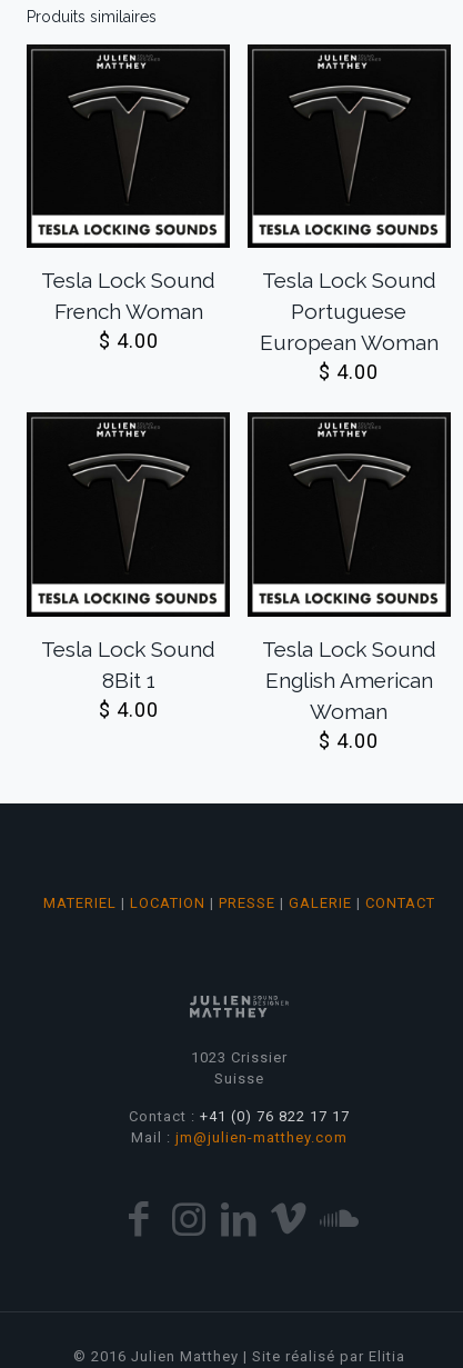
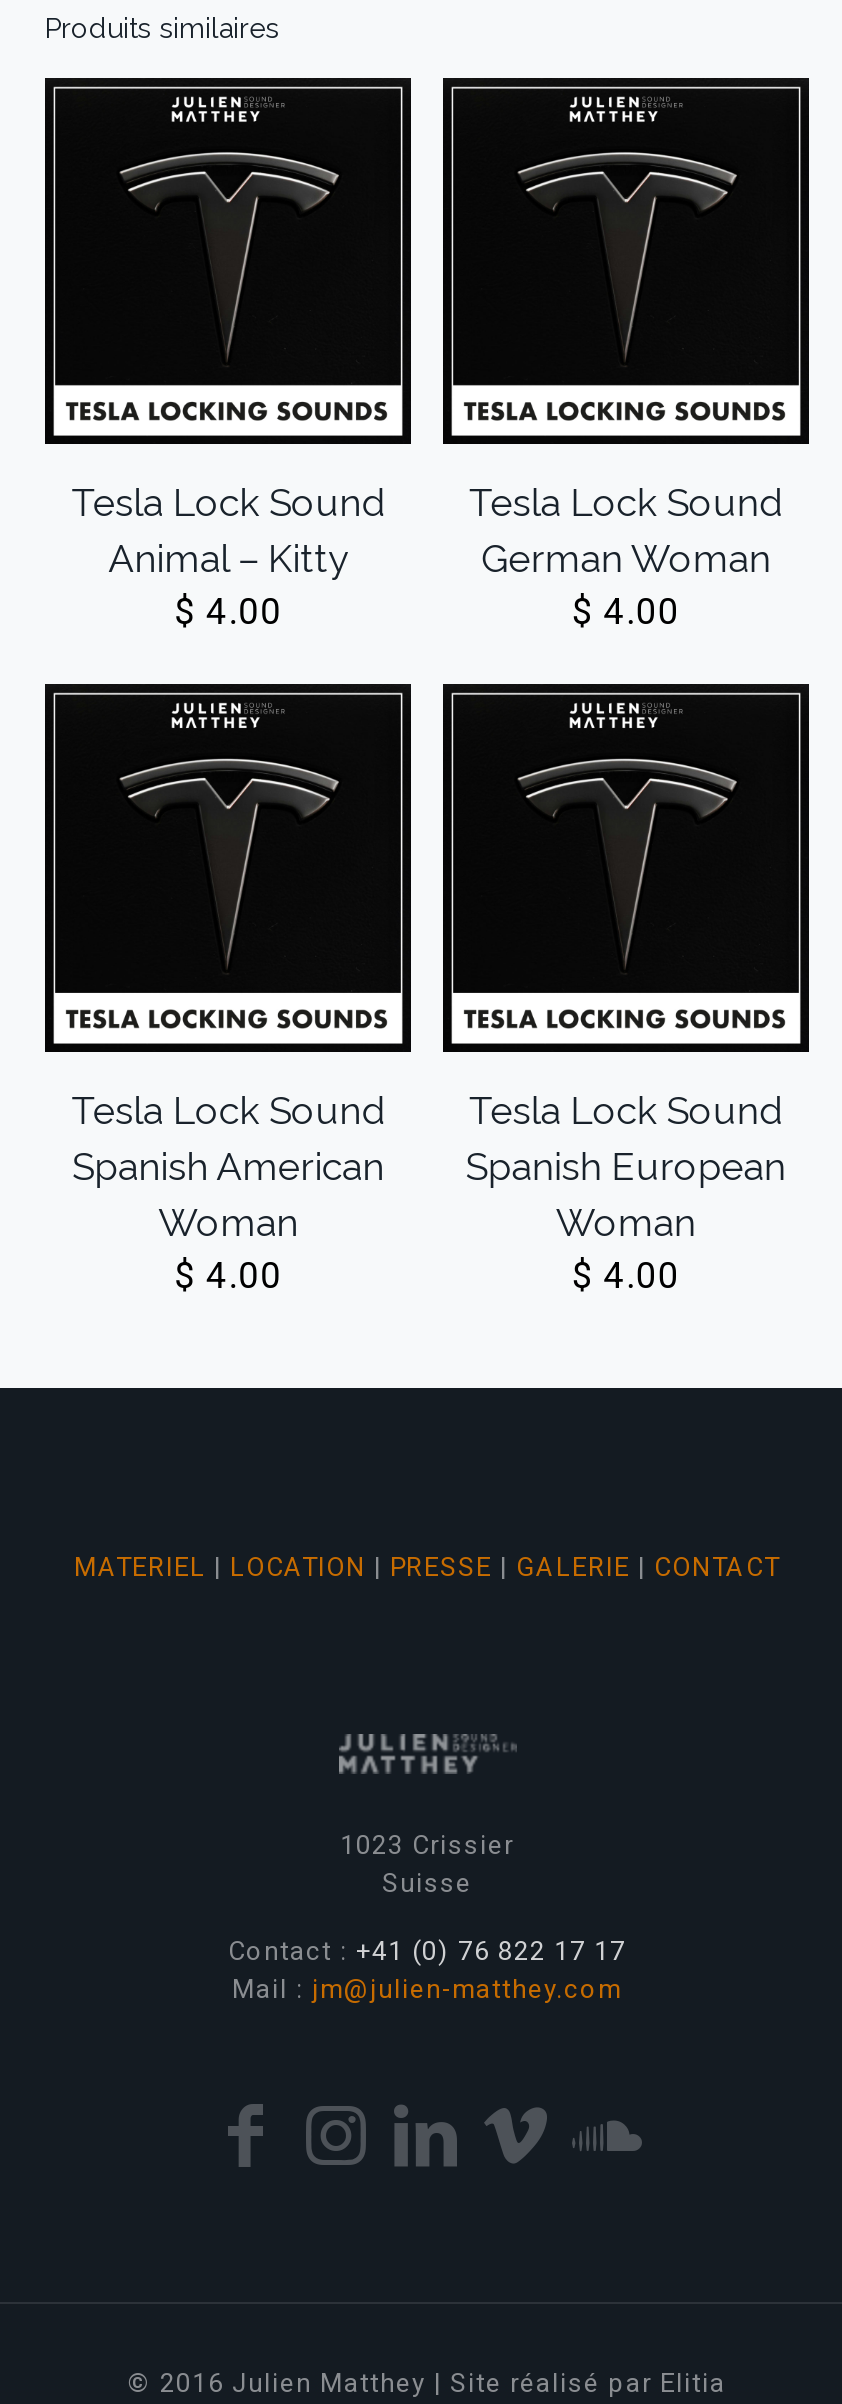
- French Woman
+ Animal – Kitty

- Portuguese
- European Woman
+ German Woman

- 8Bit 1
+ Spanish American
+ Woman

- English American
+ Spanish European
